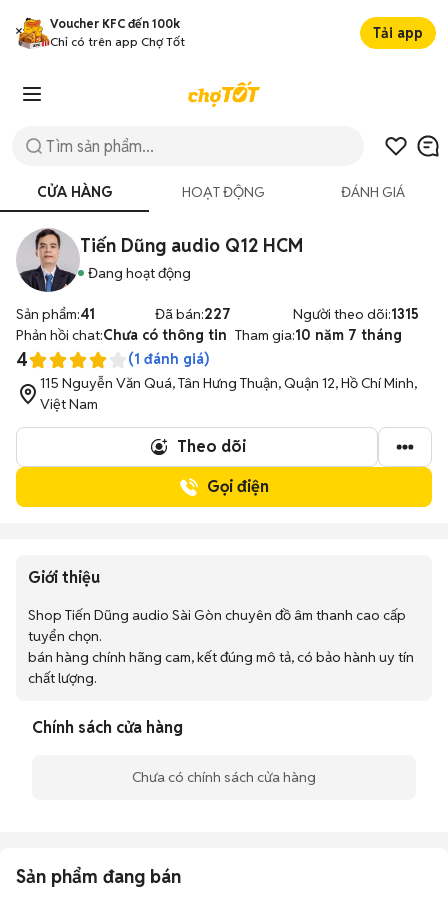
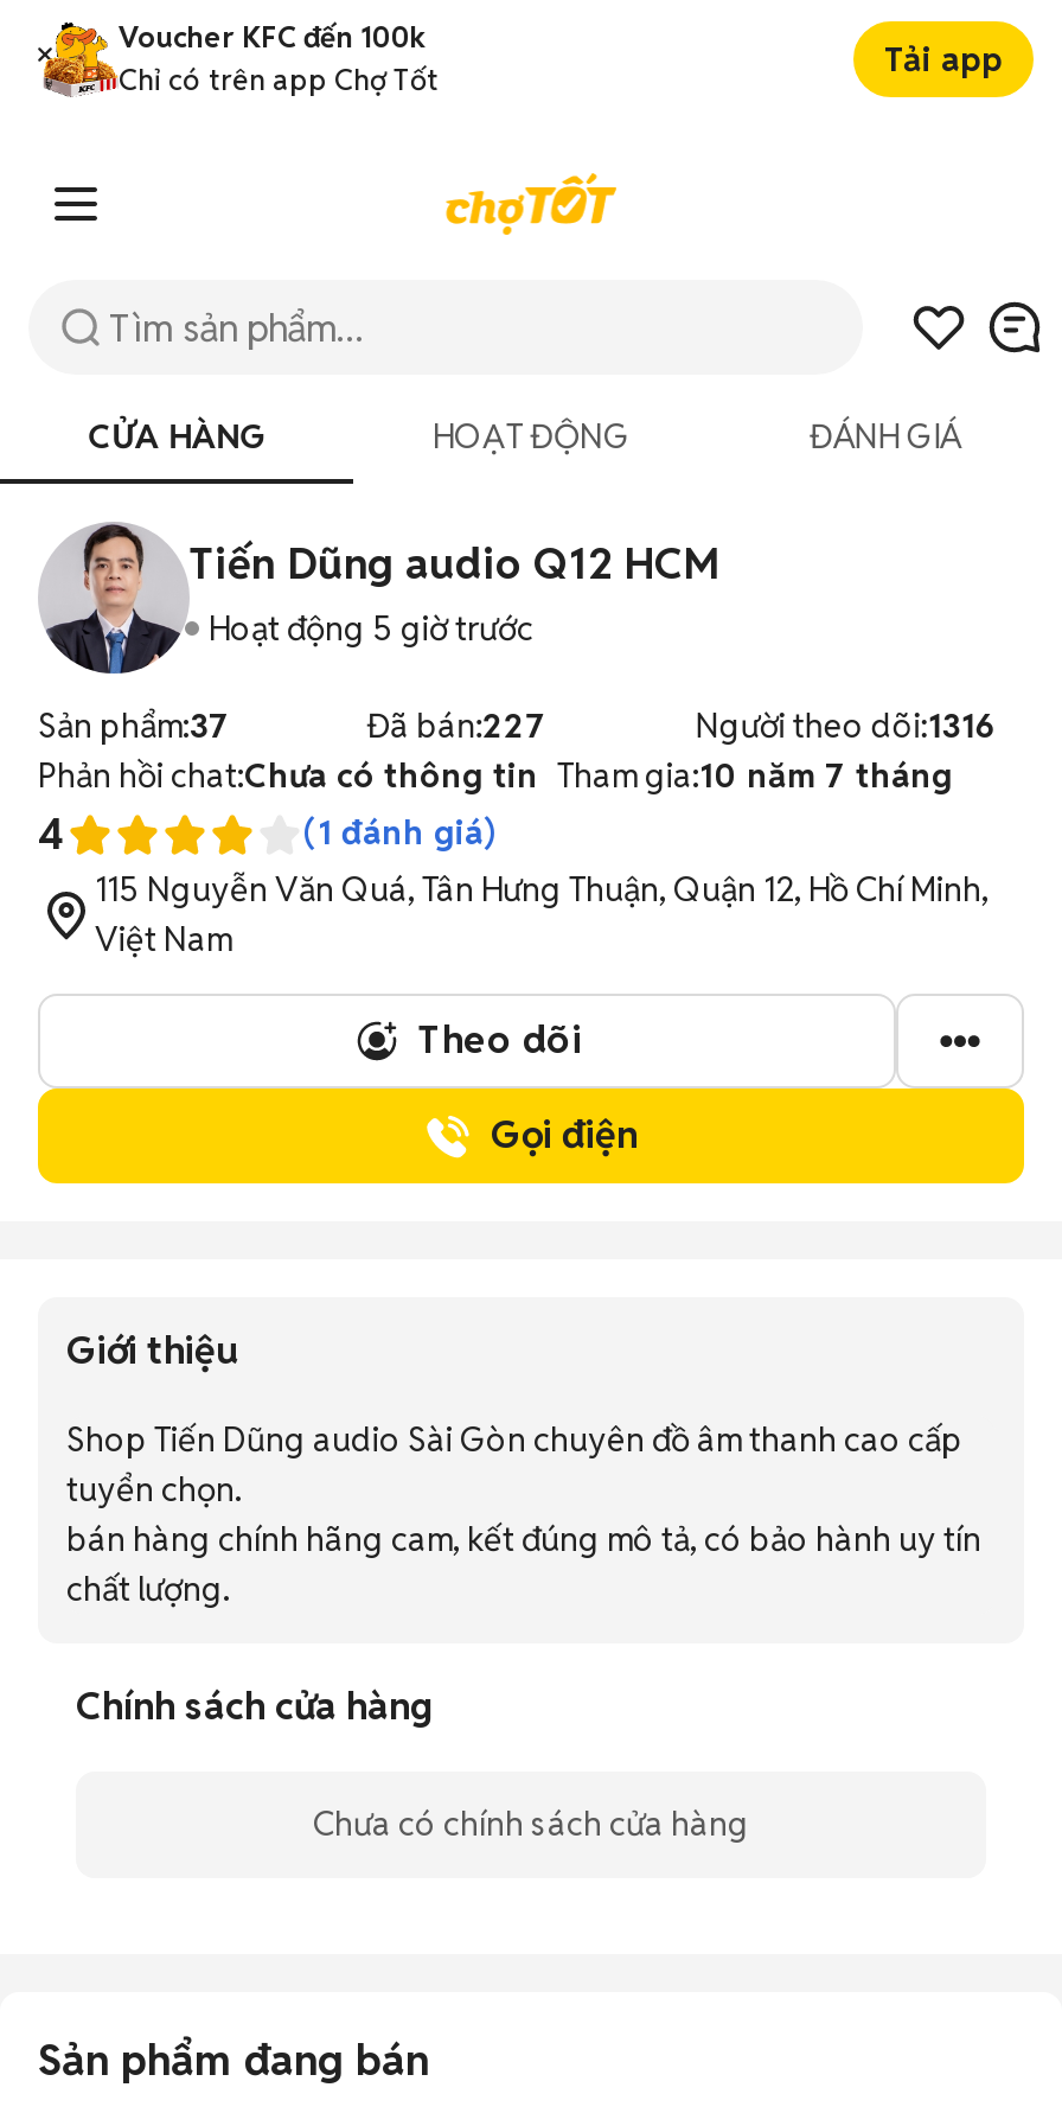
- Đang hoạt động
+ Hoạt động 5 giờ trước

- Sản phẩm:41
+ Sản phẩm:37

- Người theo dõi:1315
+ Người theo dõi:1316
